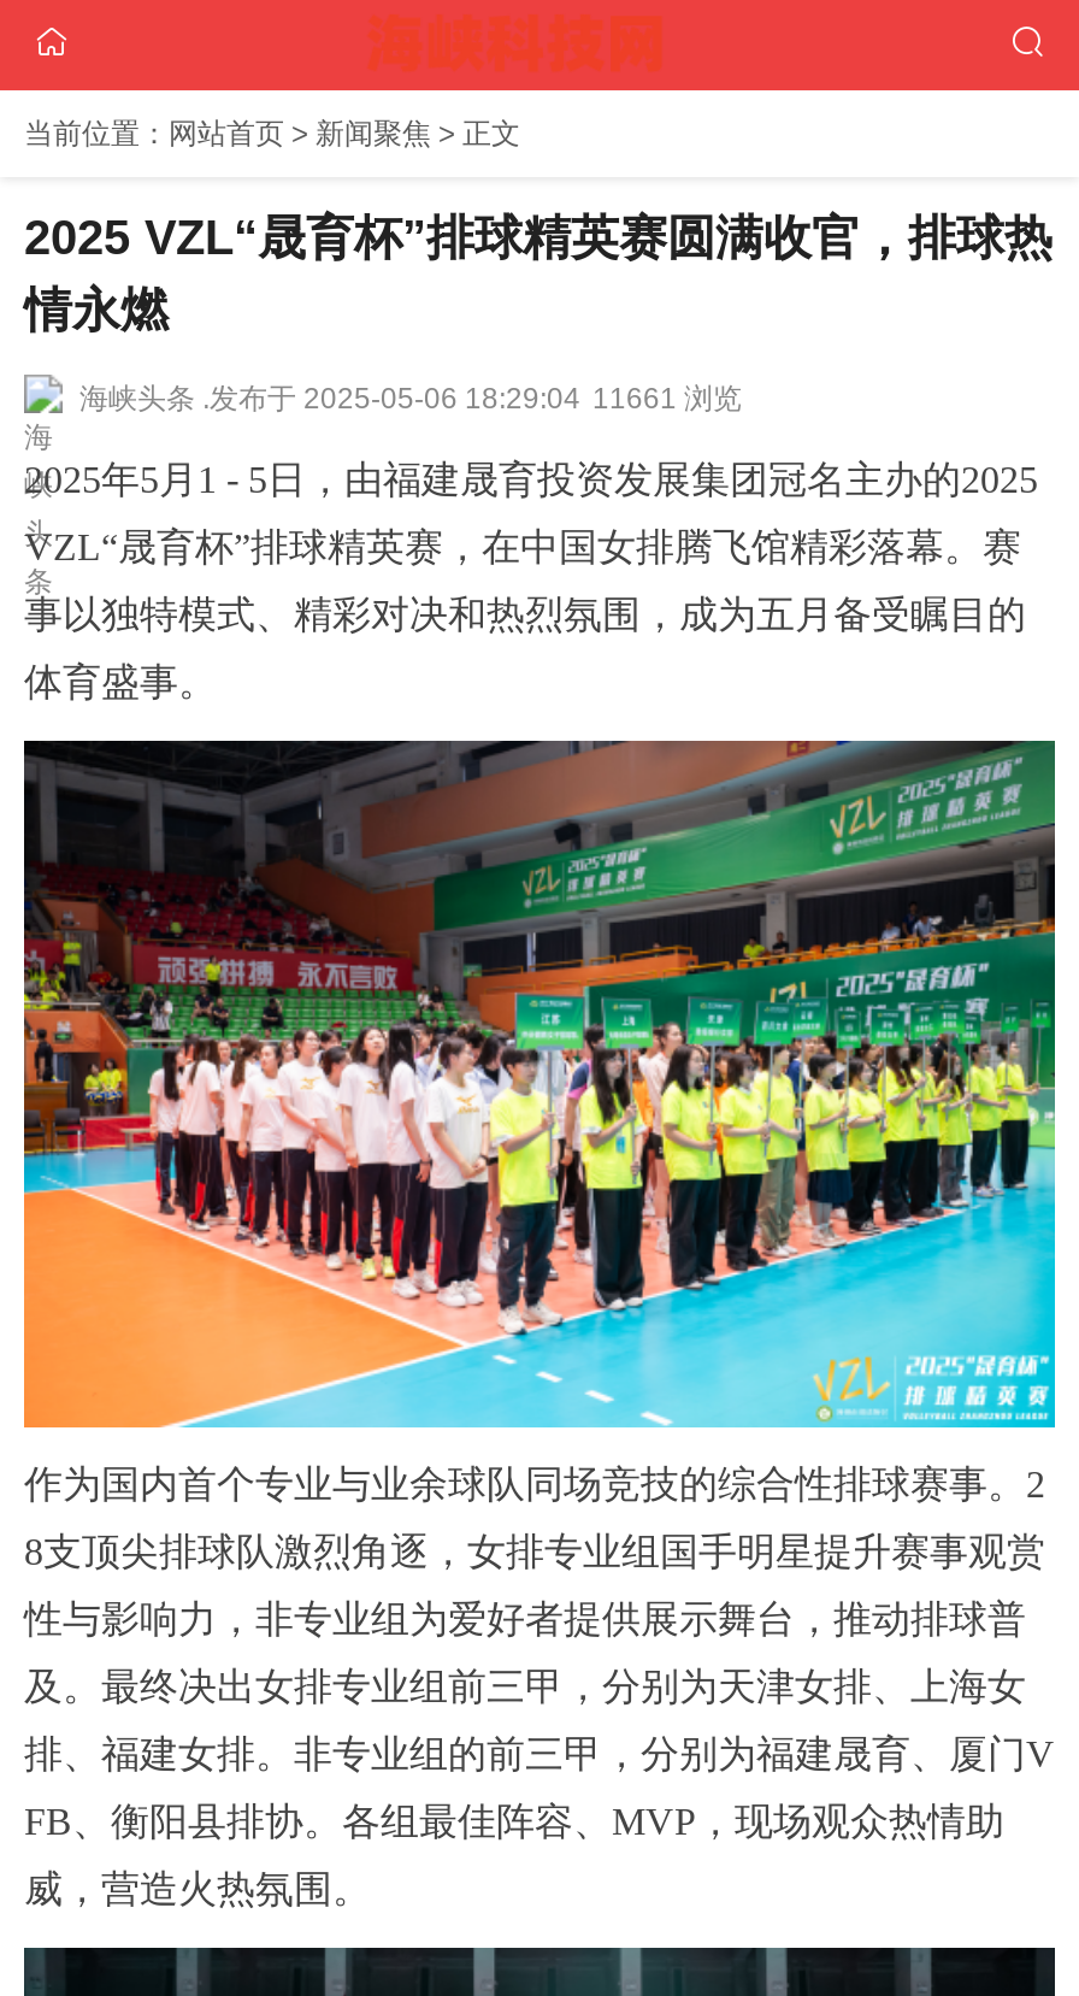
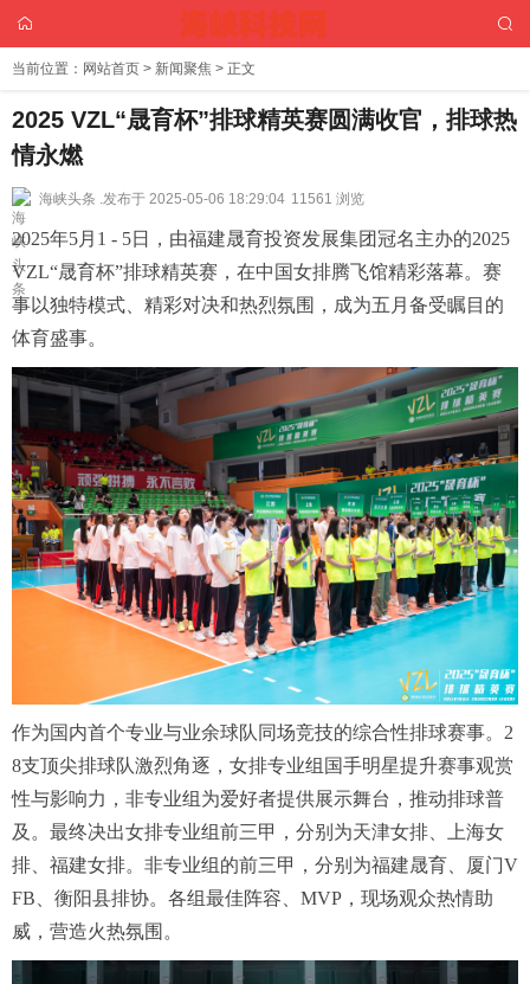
- 海峡头条 .发布于 2025-05-06 18:29:04 11661 浏览
+ 海峡头条 .发布于 2025-05-06 18:29:04 11561 浏览
